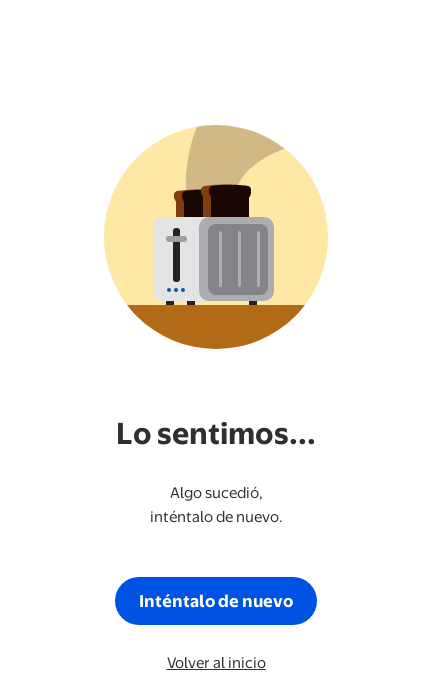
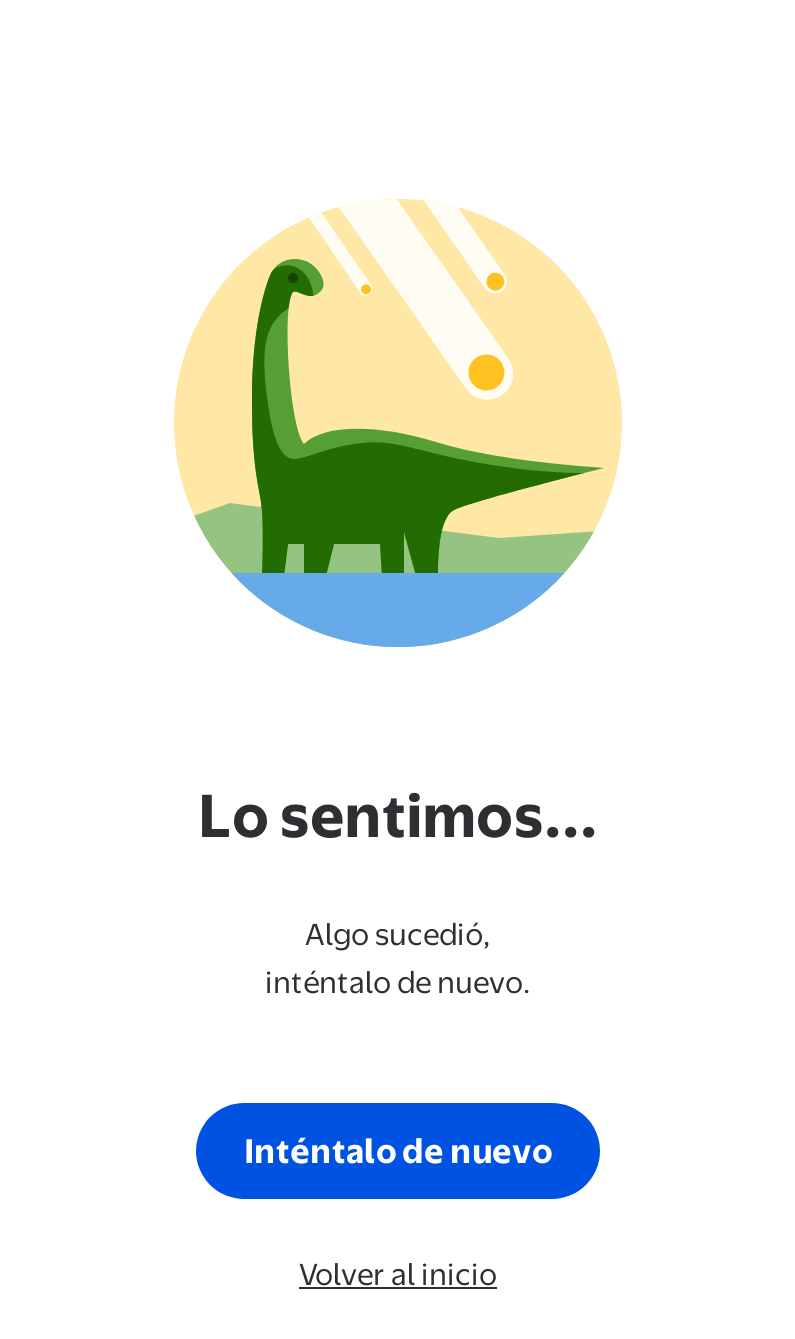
- [image]
+ [image]
